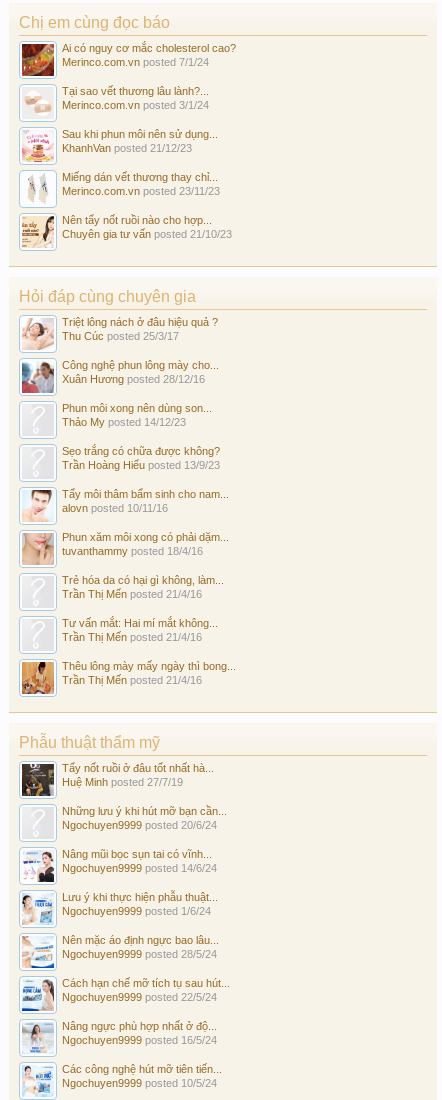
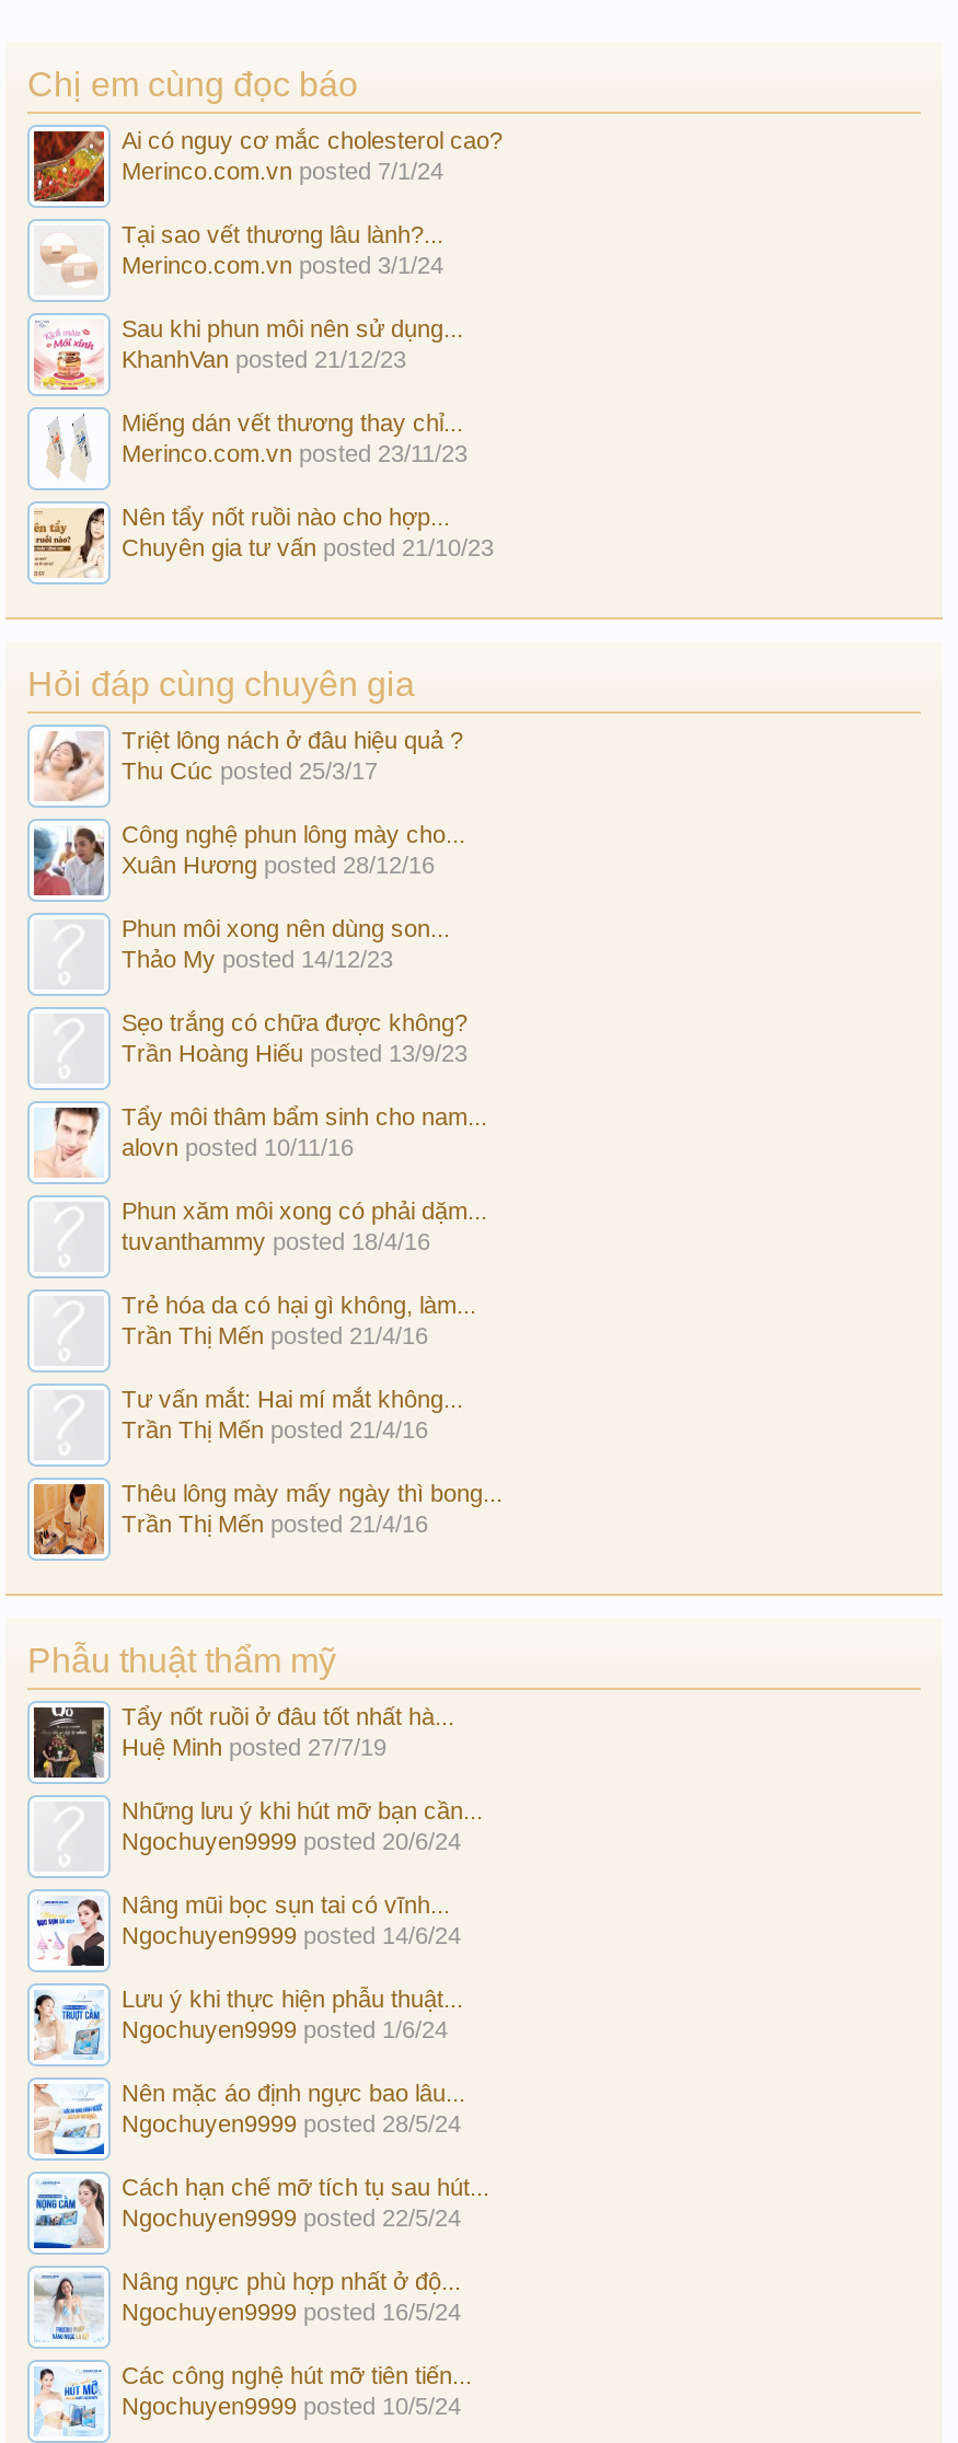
- [image]
